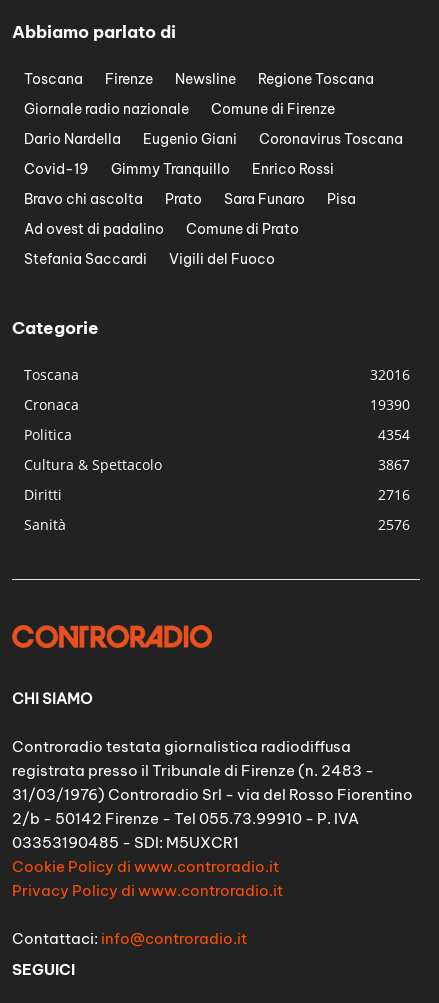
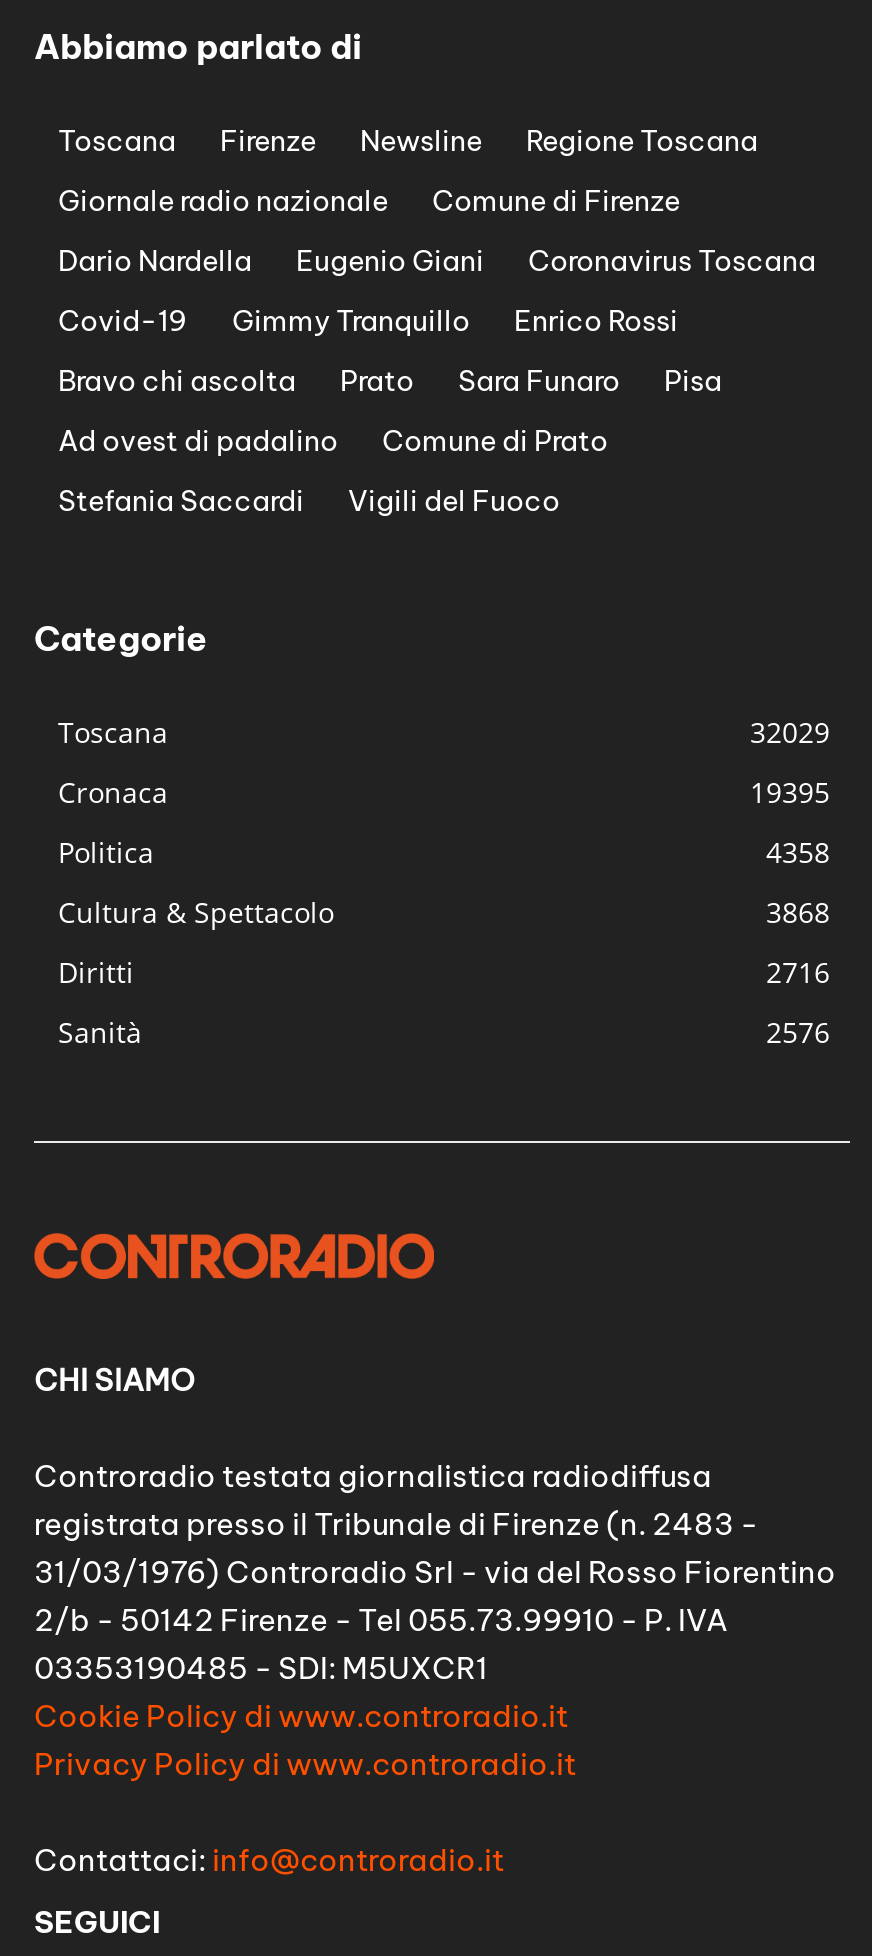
- 32016
+ 32029

- 19390
+ 19395

- 4354
+ 4358

- 3867
+ 3868
